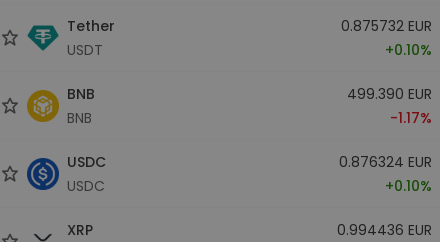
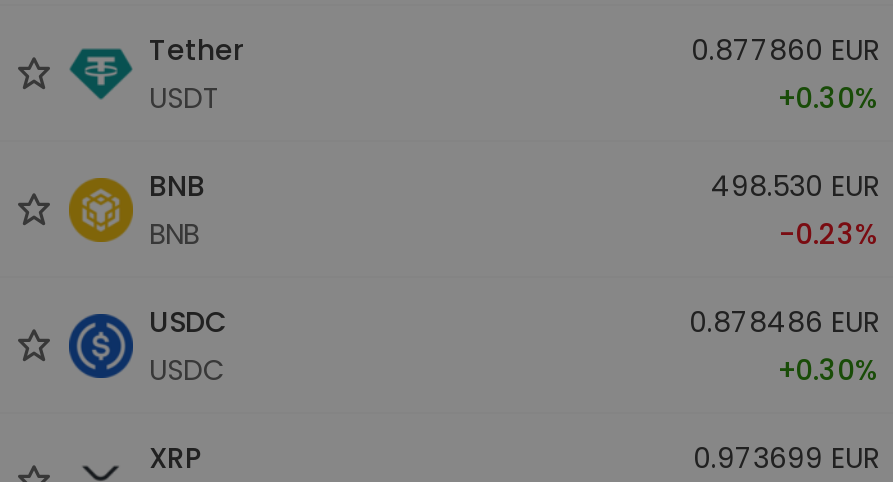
- 0.875732 EUR
+ 0.877860 EUR

- +0.10%
+ +0.30%

- 499.390 EUR
+ 498.530 EUR

- -1.17%
+ -0.23%

- 0.876324 EUR
+ 0.878486 EUR

- +0.10%
+ +0.30%

- 0.994436 EUR
+ 0.973699 EUR
